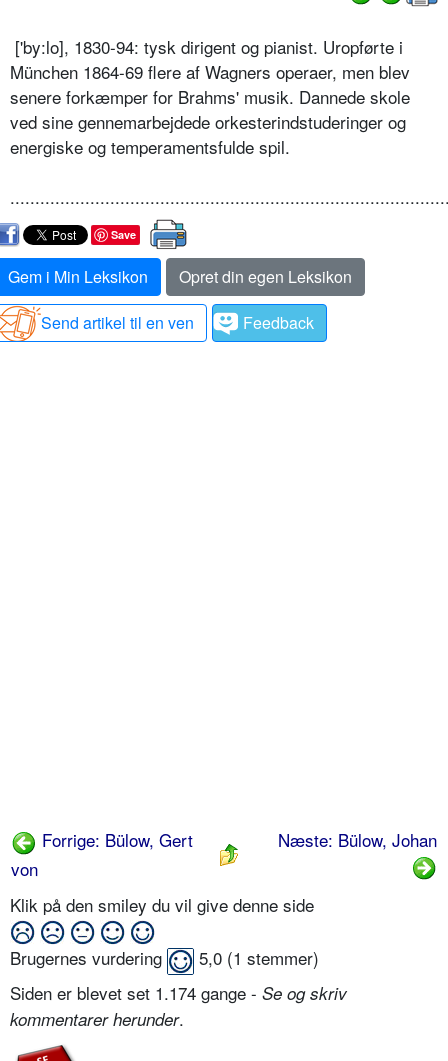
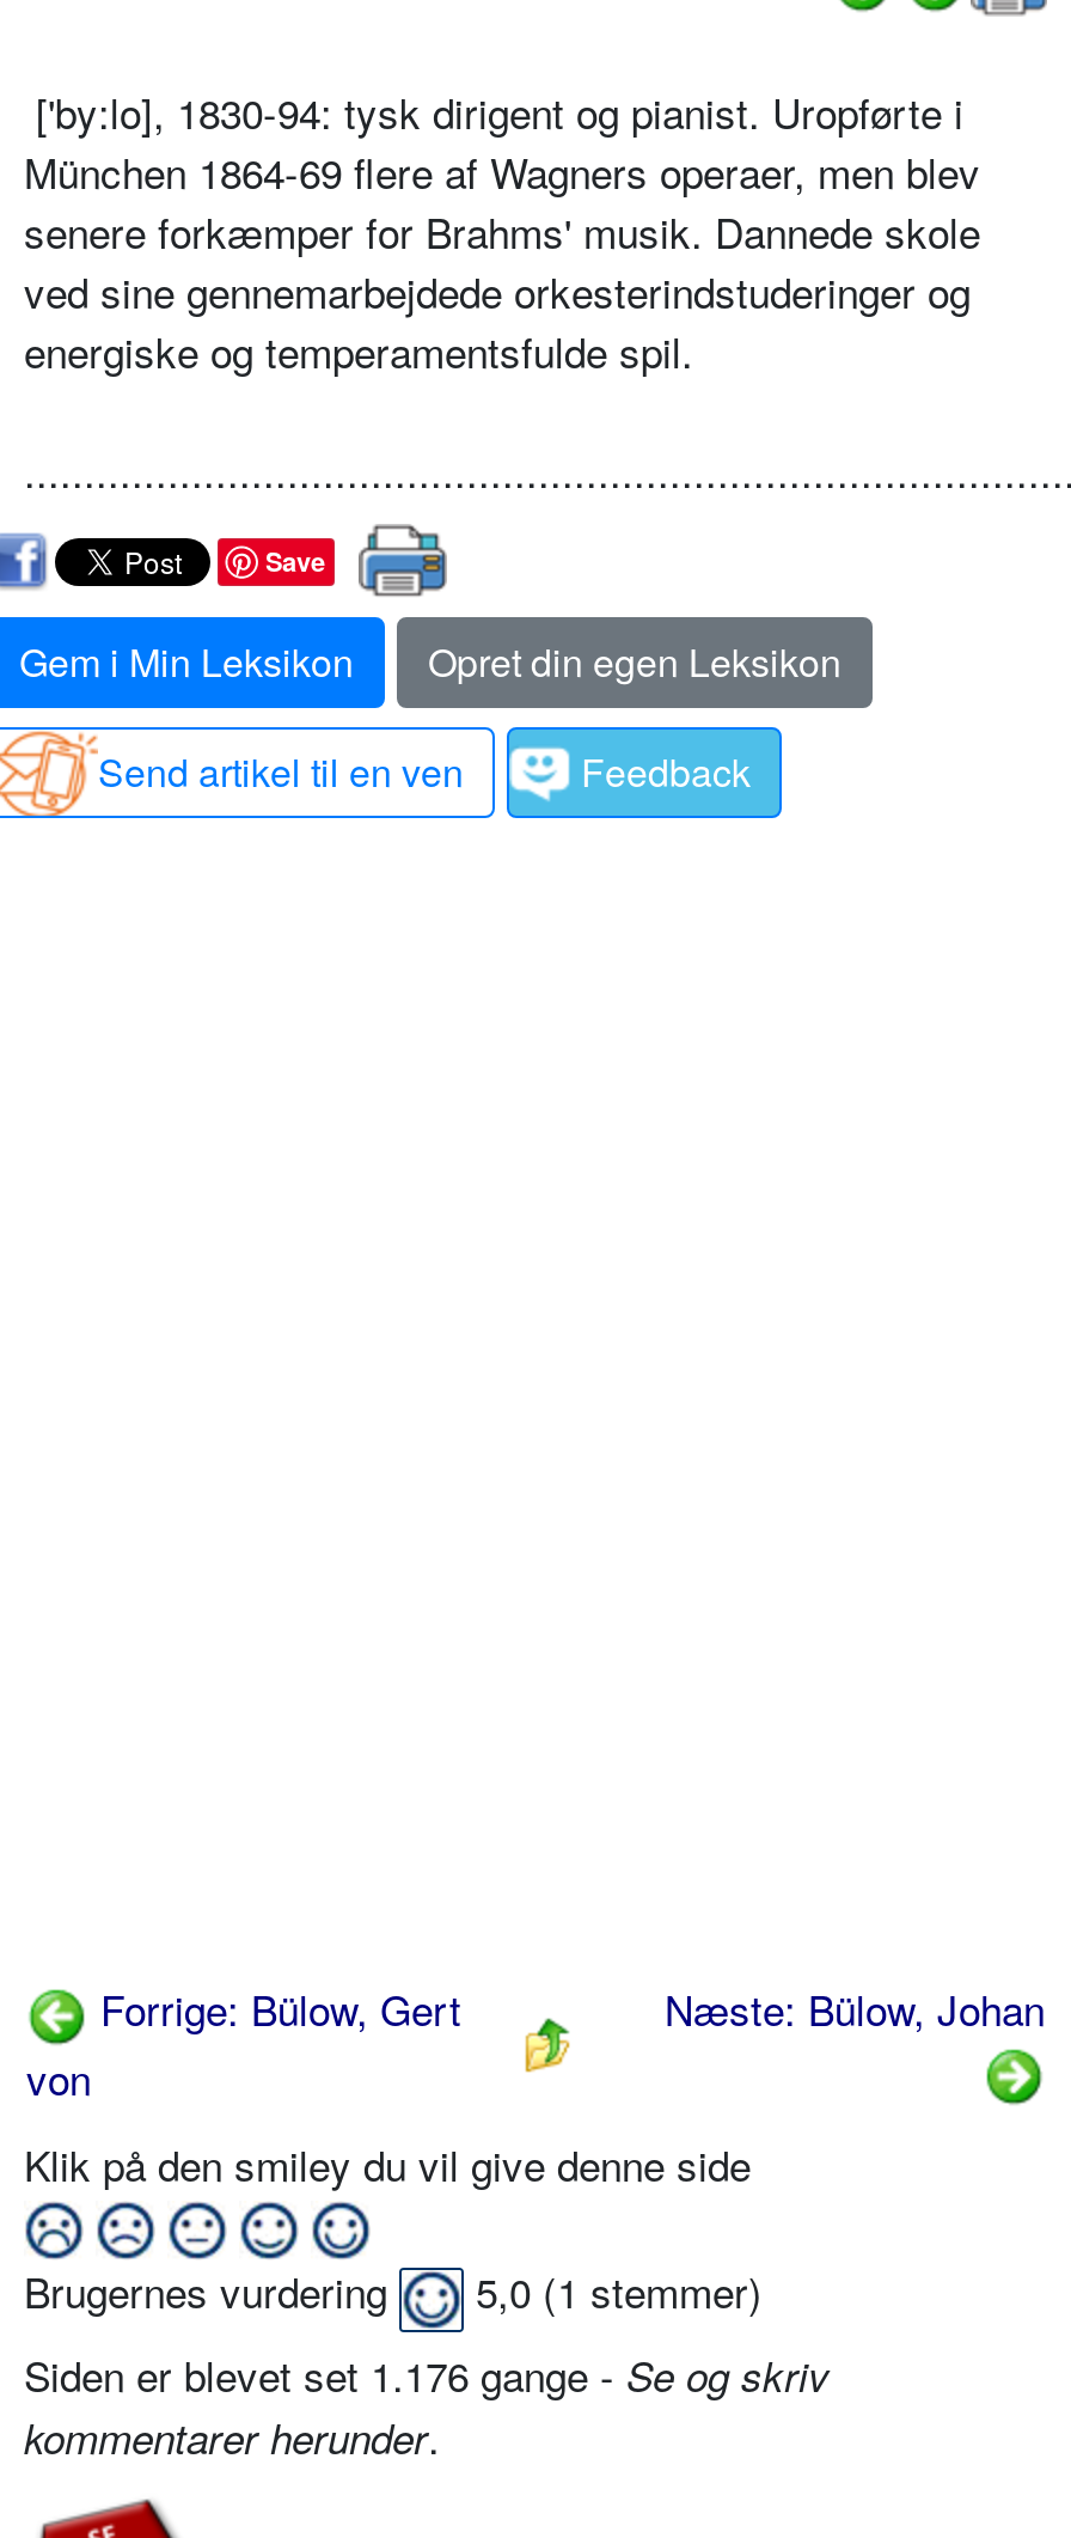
- Siden er blevet set 1.174 gange - Se og skriv
+ Siden er blevet set 1.176 gange - Se og skriv
